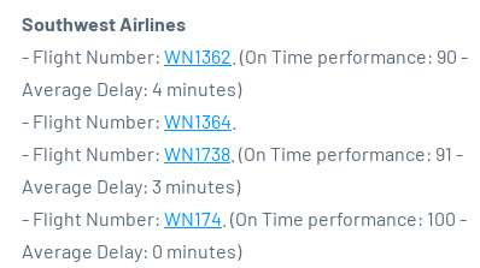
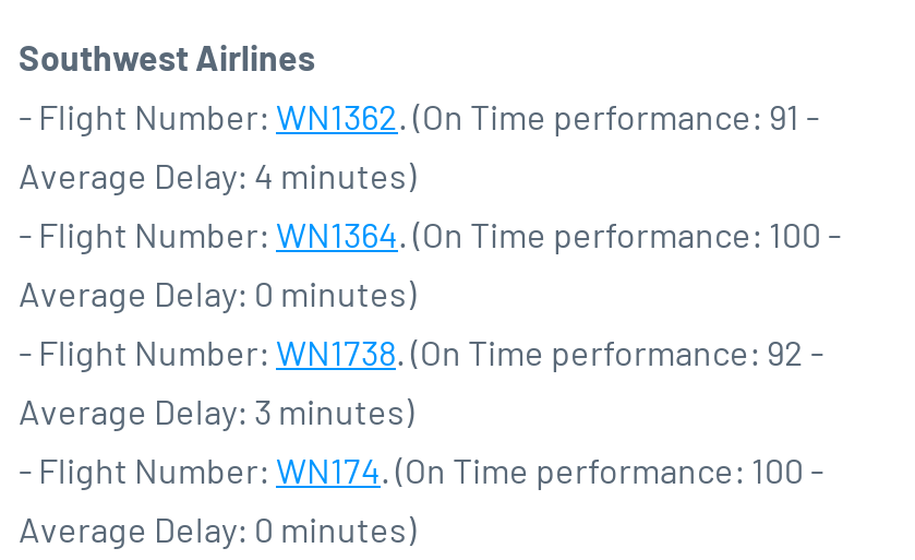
- - Flight Number: WN1362. (On Time performance: 90 -
+ - Flight Number: WN1362. (On Time performance: 91 -

- - Flight Number: WN1364.
- - Flight Number: WN1738. (On Time performance: 91 -
+ - Flight Number: WN1364. (On Time performance: 100 -
+ Average Delay: 0 minutes)
+ - Flight Number: WN1738. (On Time performance: 92 -
